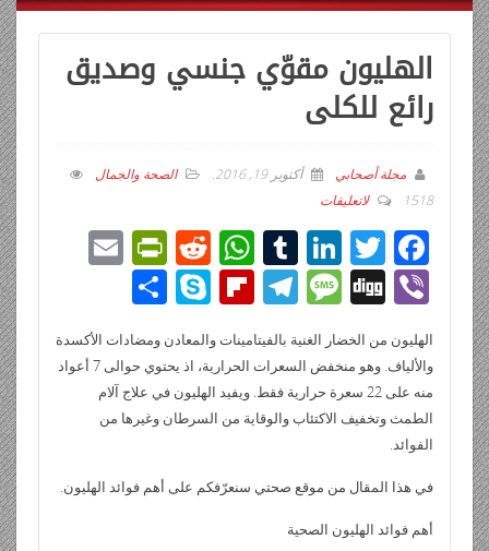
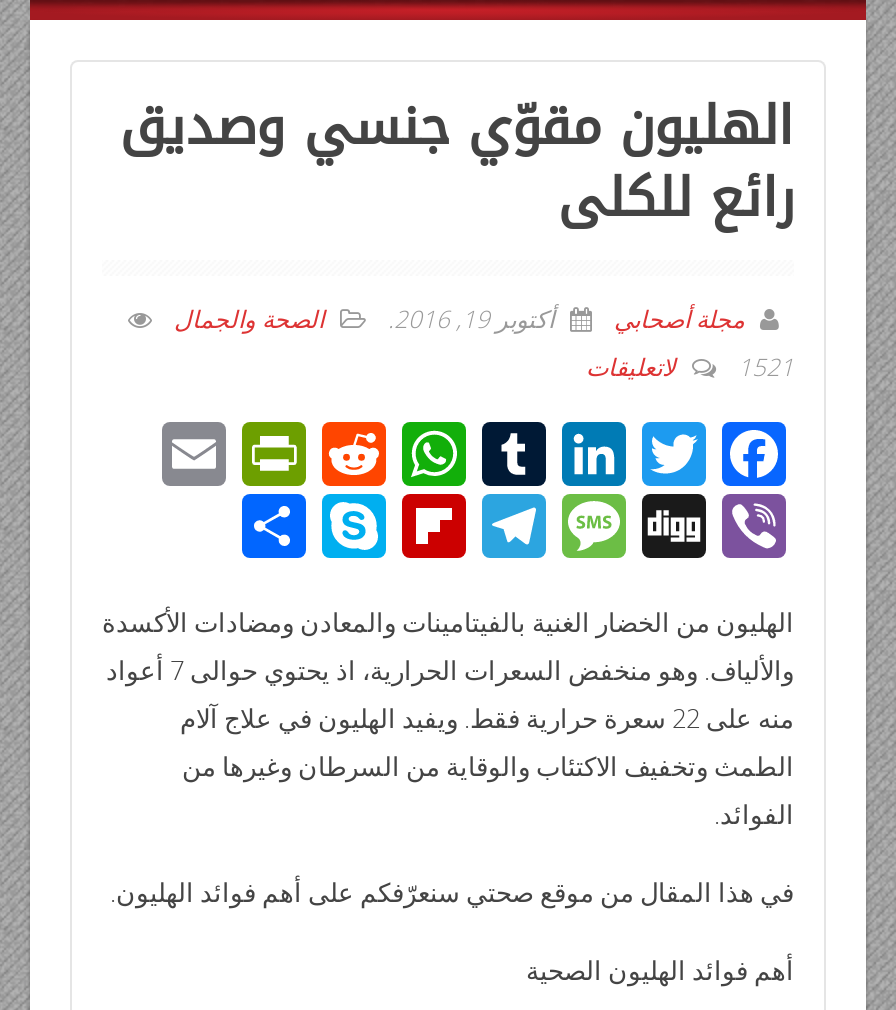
- 1518 لاتعليقات
+ 1521 لاتعليقات
